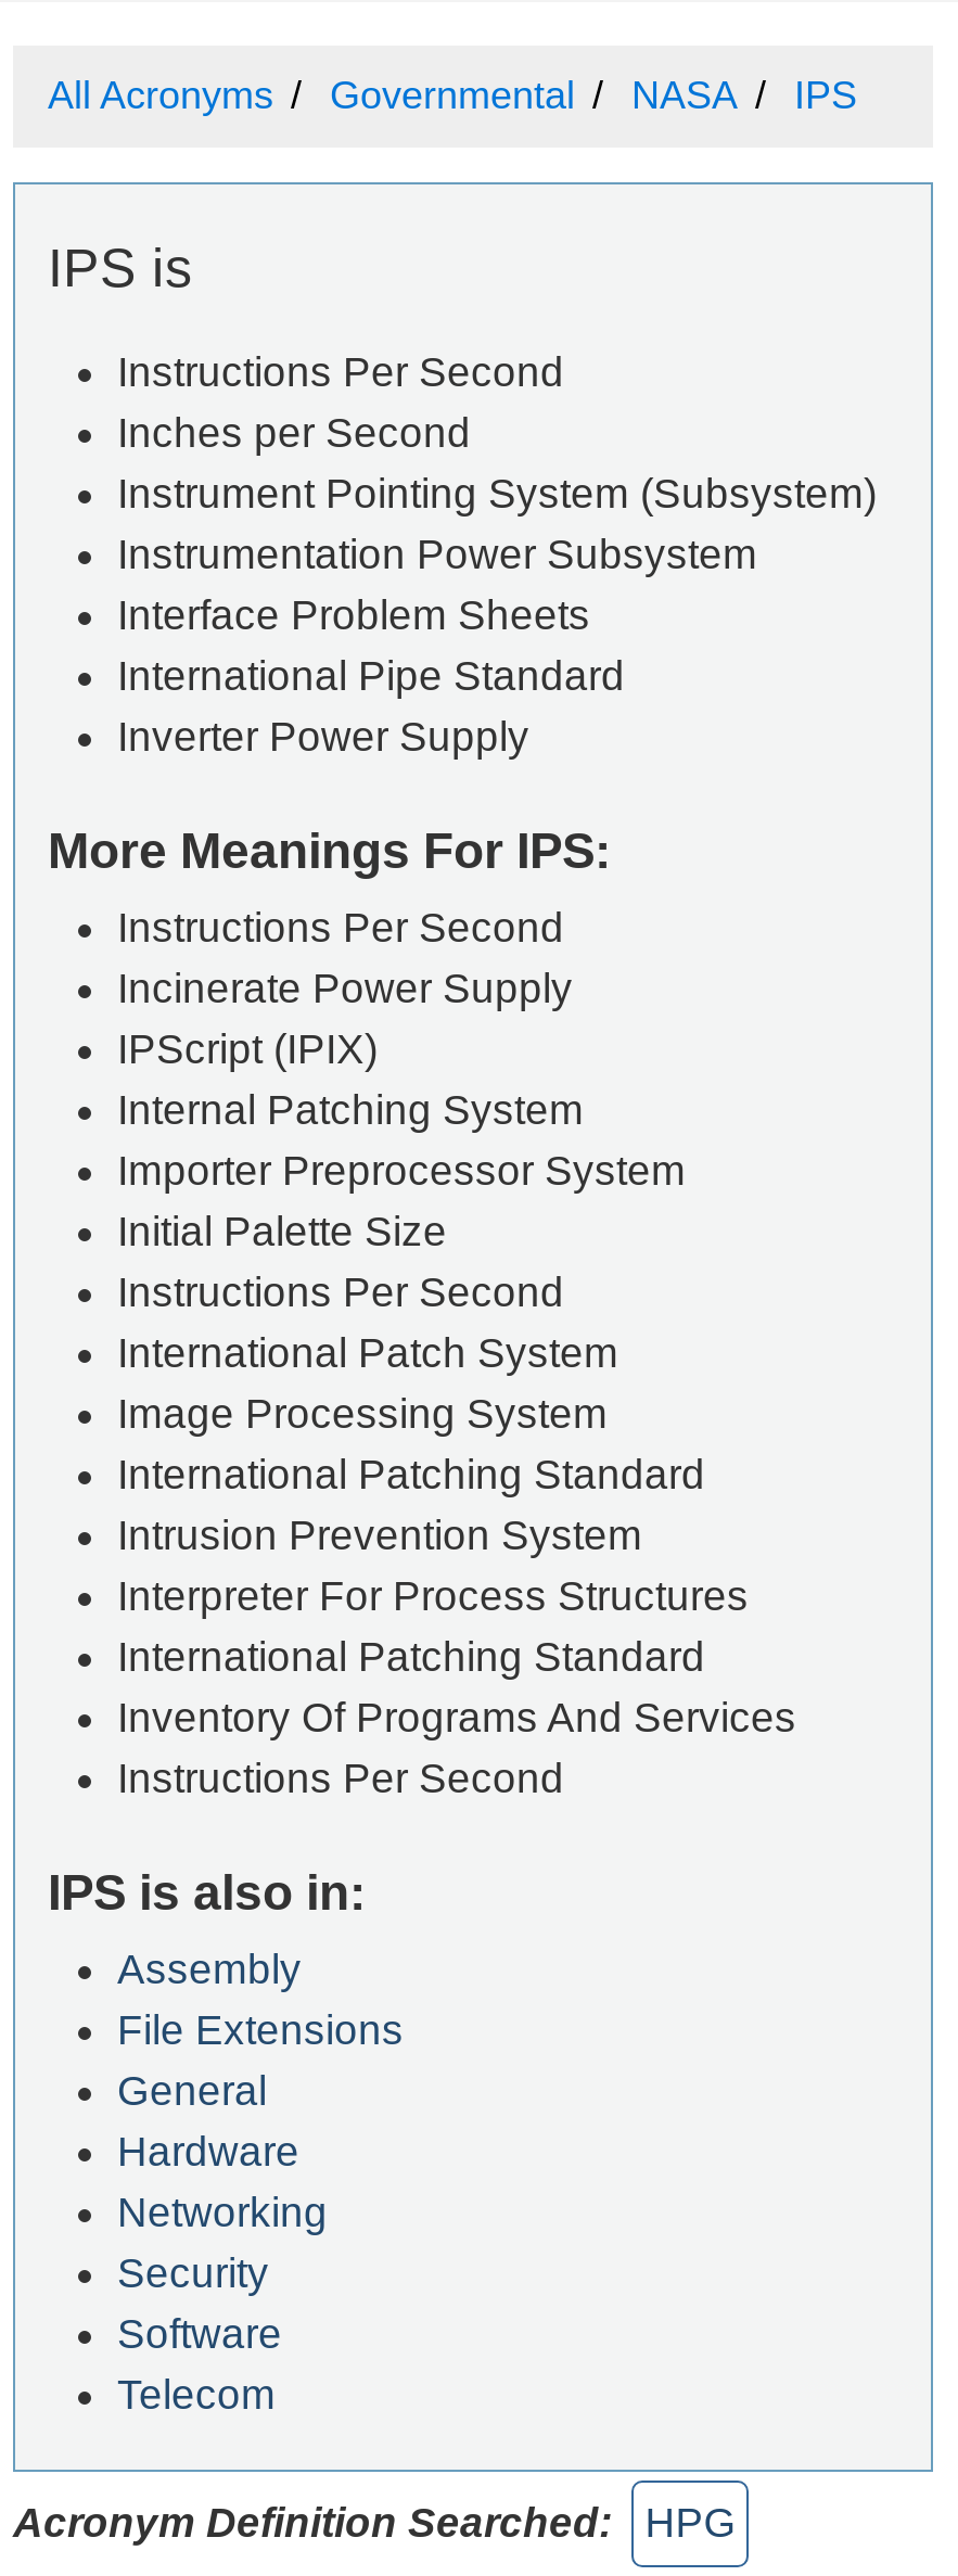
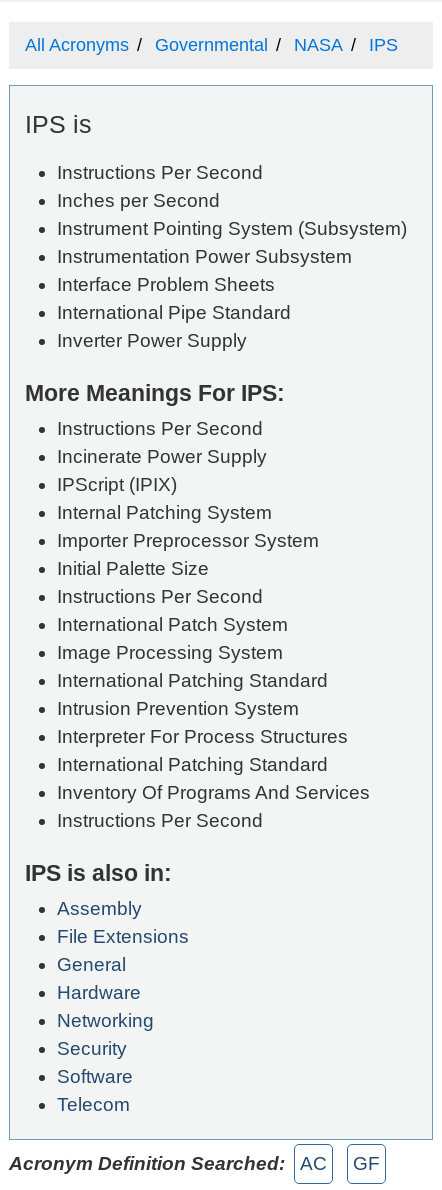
- HPG
+ AC
+ GF
